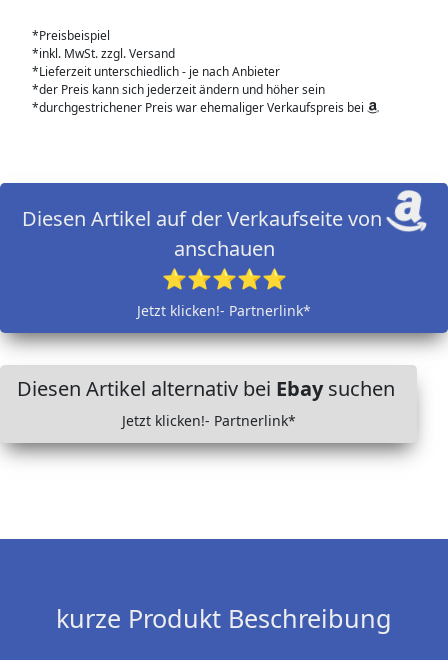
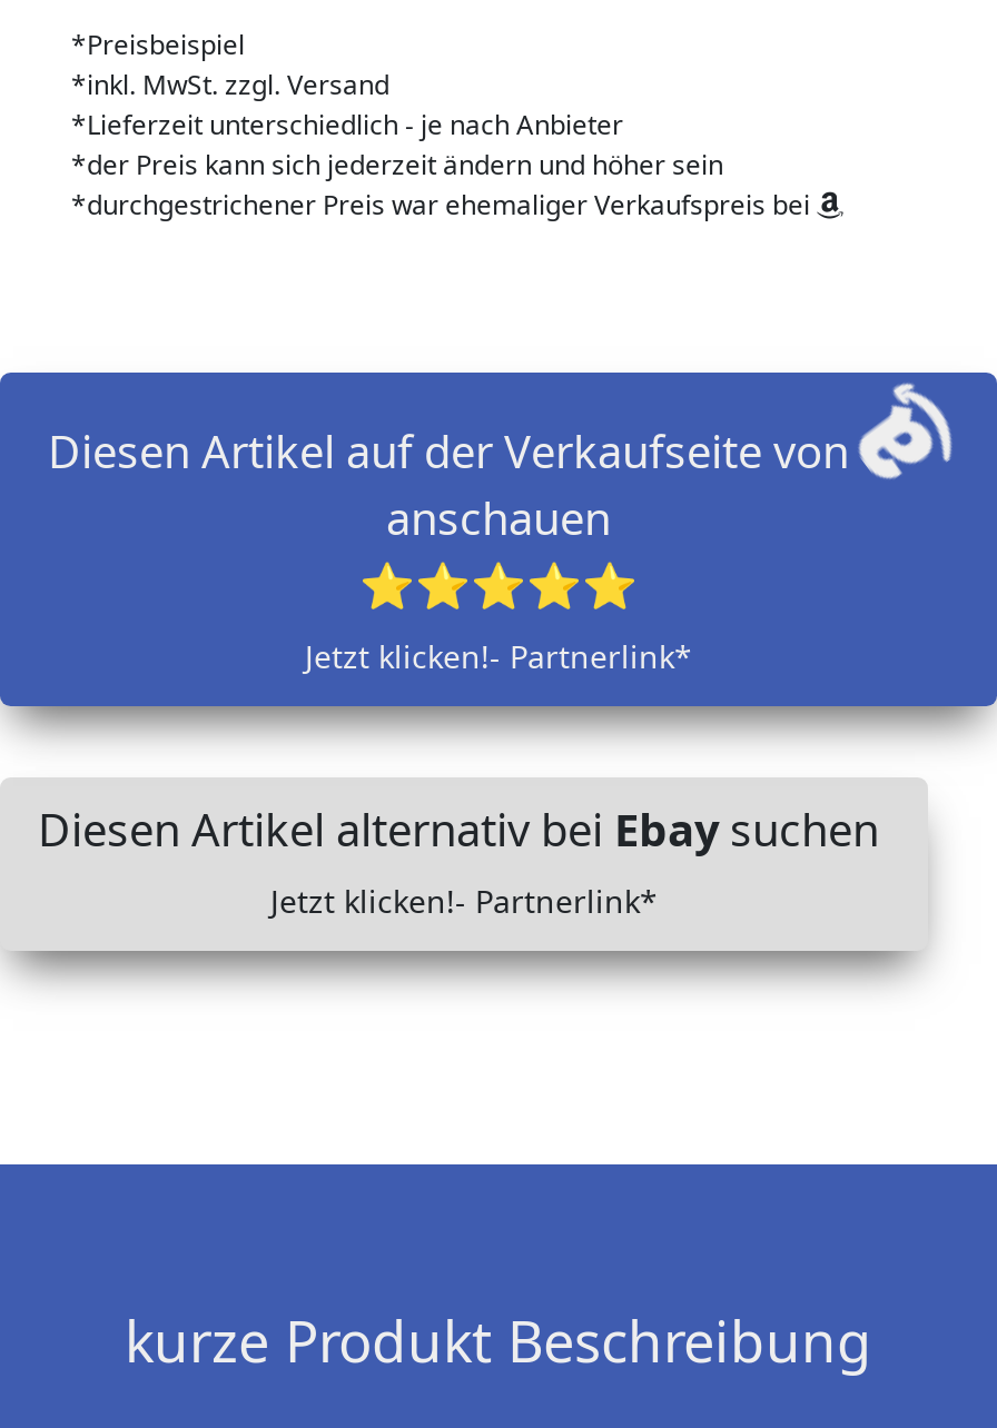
- [image]
+ [image]
